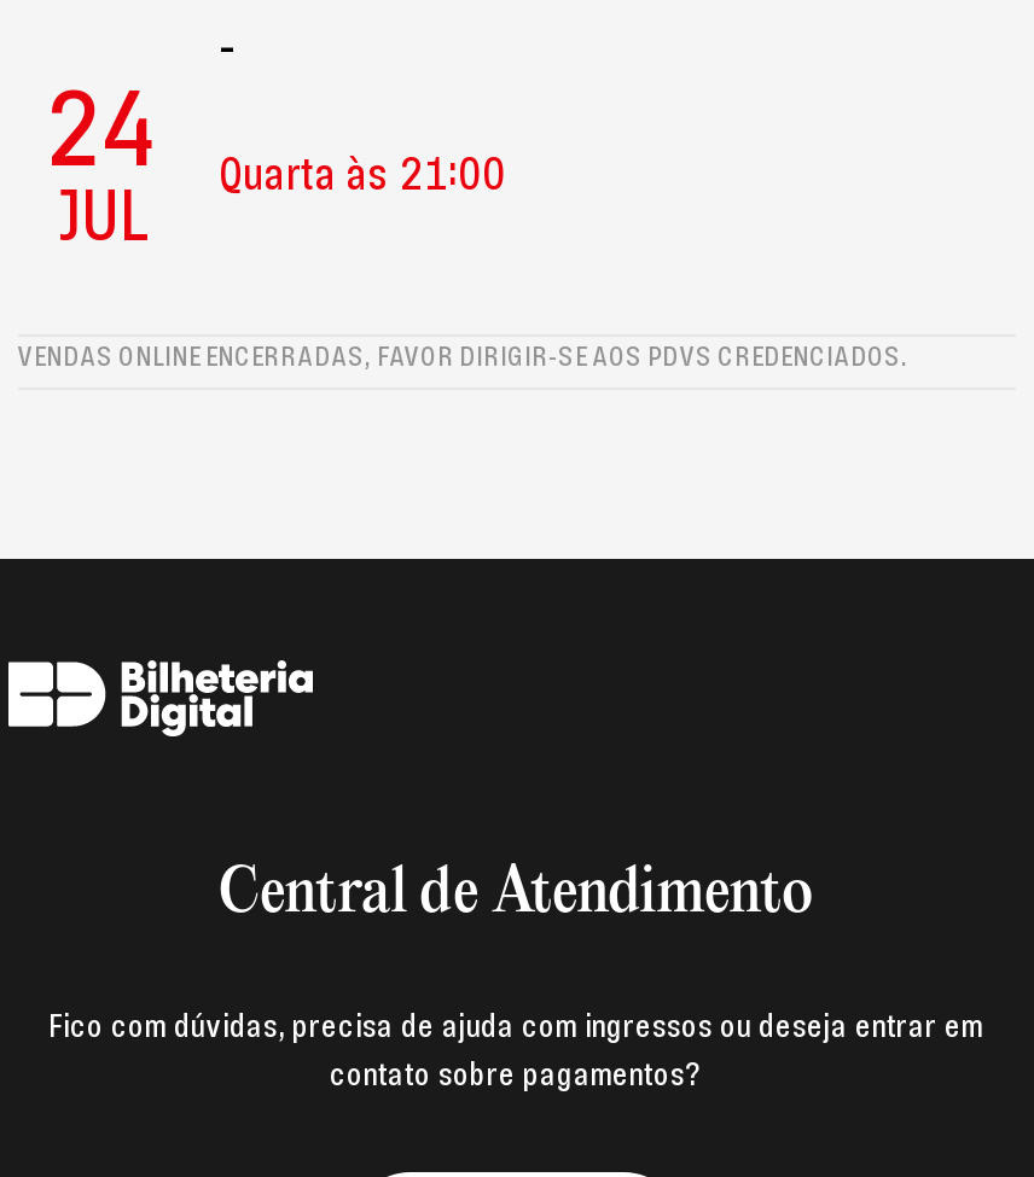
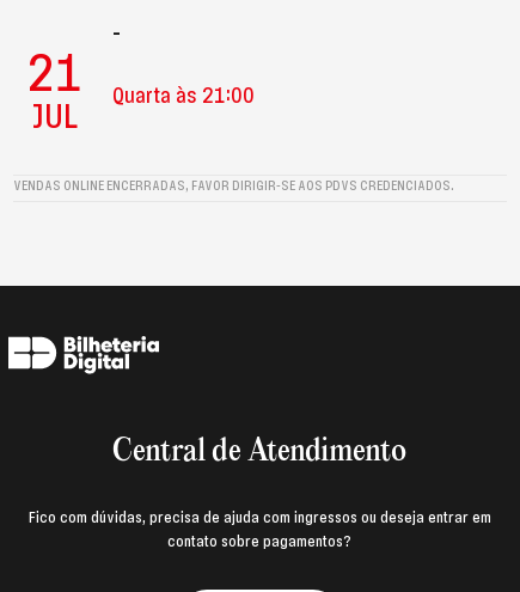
- 24 JUL Quarta às 21:00
+ 21 JUL Quarta às 21:00
